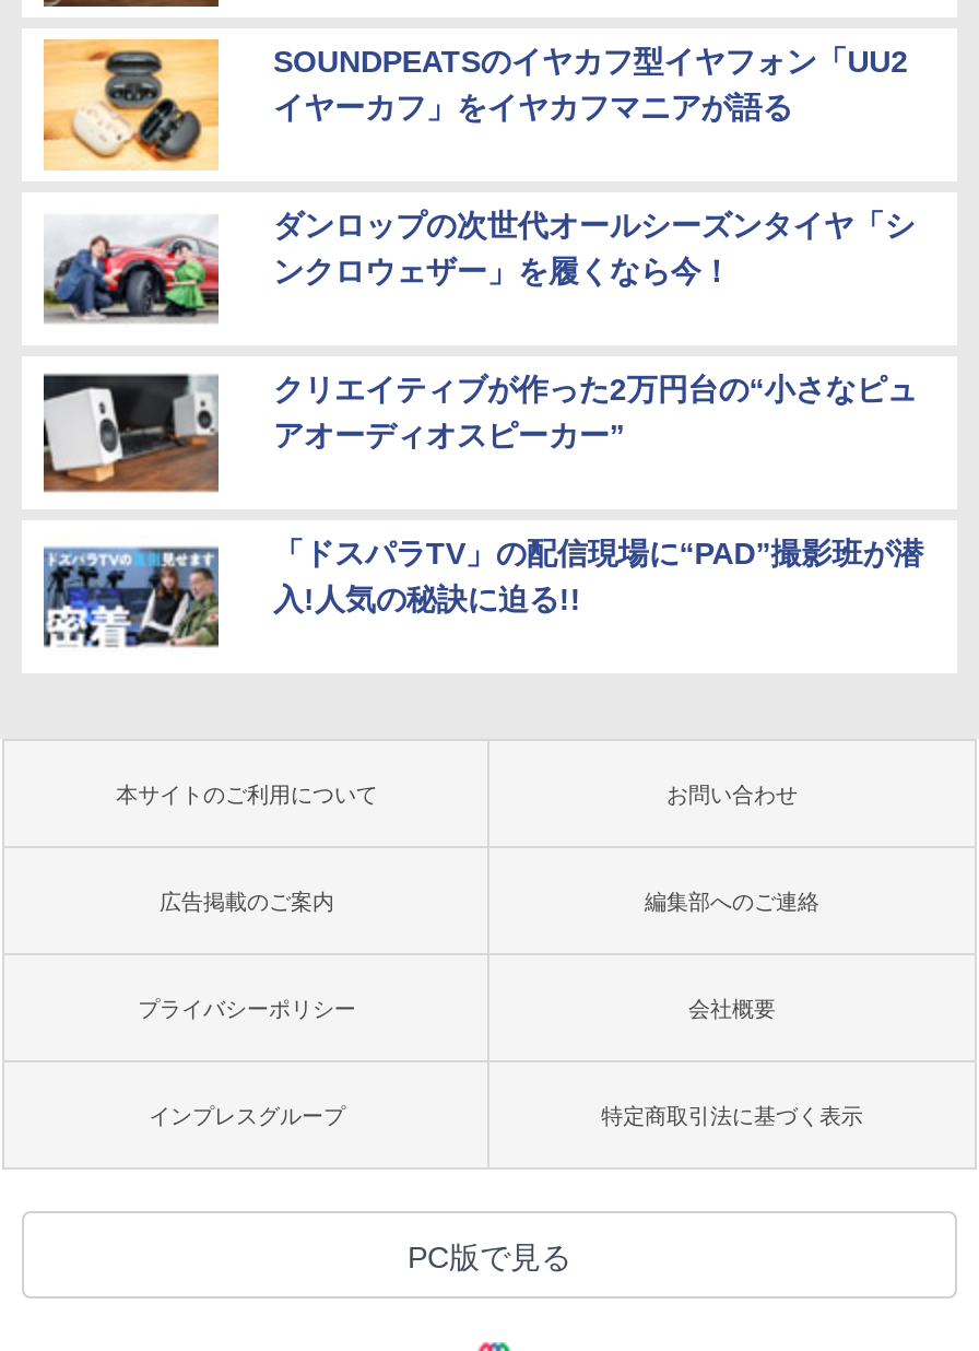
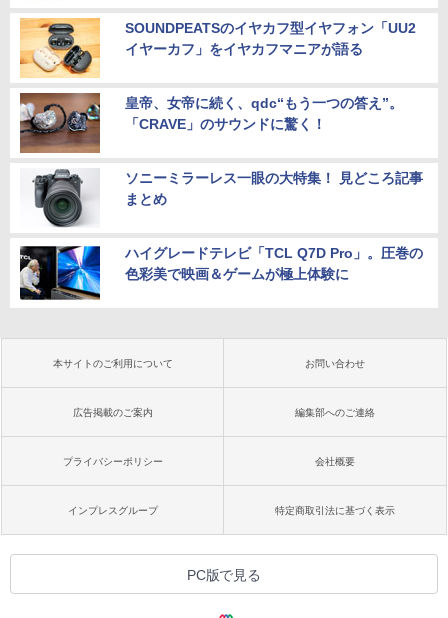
- [image]
- ダンロップの次世代オールシーズンタイヤ「シ
- ンクロウェザー」を履くなら今！
+ [image]
+ 皇帝、女帝に続く、qdc“もう一つの答え”。
+ 「CRAVE」のサウンドに驚く！

- [image]
- クリエイティブが作った2万円台の“小さなピュ
- アオーディオスピーカー”
+ [image]
+ ソニーミラーレス一眼の大特集！ 見どころ記事
+ まとめ

- [image]
- 「ドスパラTV」の配信現場に“PAD”撮影班が潜
- 入!人気の秘訣に迫る!!
+ [image]
+ ハイグレードテレビ「TCL Q7D Pro」。圧巻の
+ 色彩美で映画＆ゲームが極上体験に
